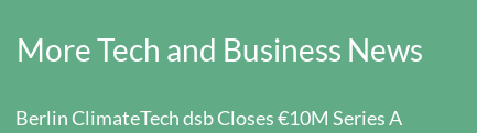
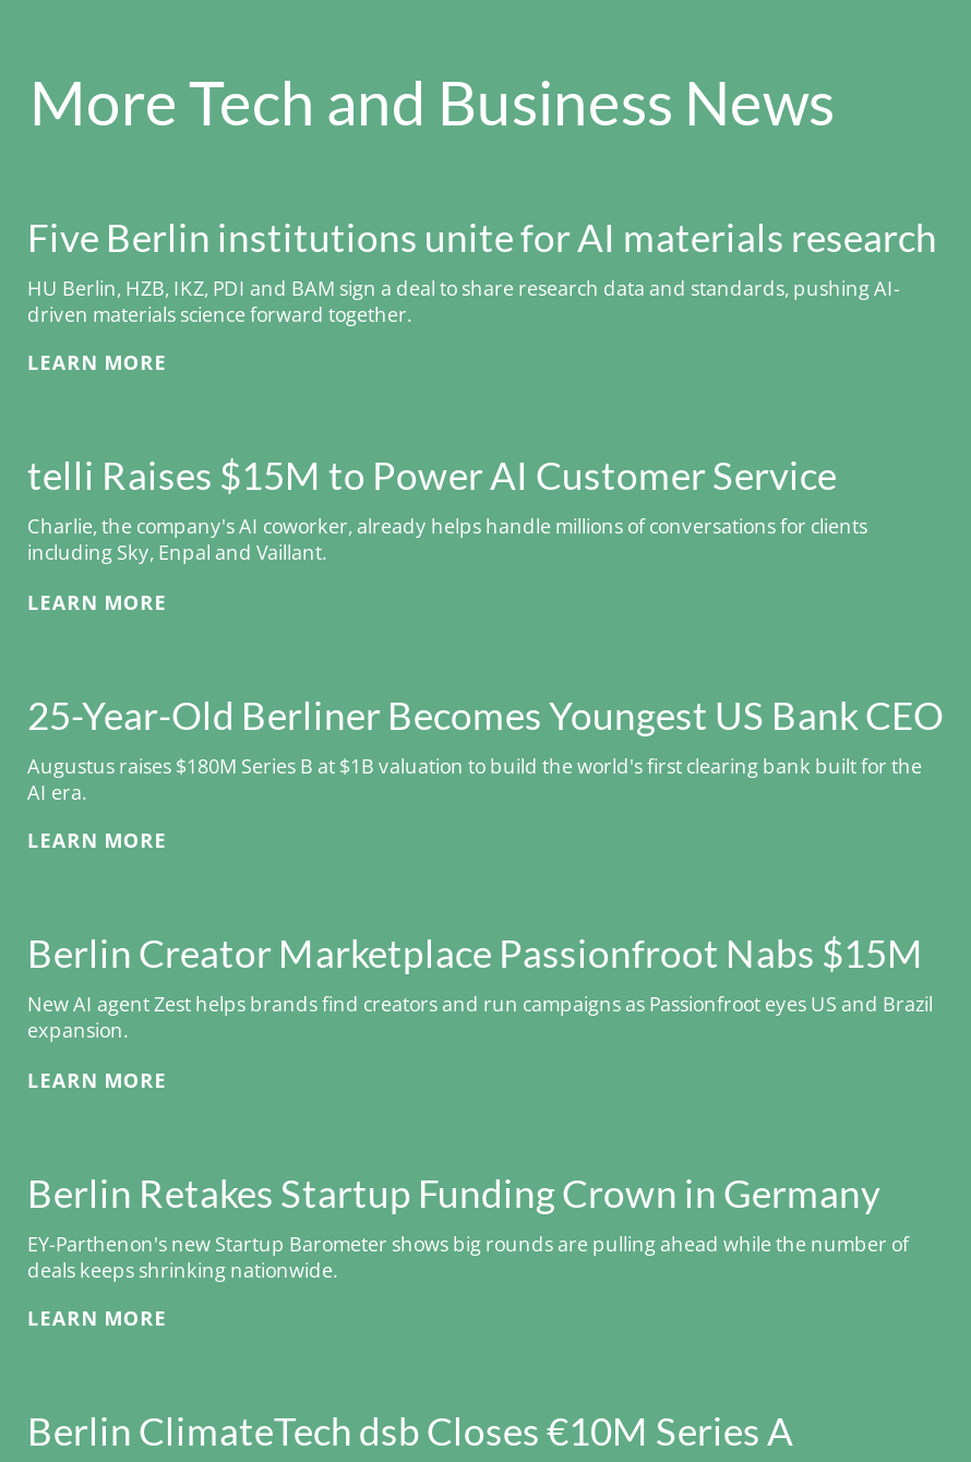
+ Five Berlin institutions unite for AI materials research
+ HU Berlin, HZB, IKZ, PDI and BAM sign a deal to share research data and standards, pushing AI-
+ driven materials science forward together.
+ LEARN MORE
+ telli Raises $15M to Power AI Customer Service
+ Charlie, the company's AI coworker, already helps handle millions of conversations for clients
+ including Sky, Enpal and Vaillant.
+ LEARN MORE
+ 25-Year-Old Berliner Becomes Youngest US Bank CEO
+ Augustus raises $180M Series B at $1B valuation to build the world's first clearing bank built for the
+ AI era.
+ LEARN MORE
+ Berlin Creator Marketplace Passionfroot Nabs $15M
+ New AI agent Zest helps brands find creators and run campaigns as Passionfroot eyes US and Brazil
+ expansion.
+ LEARN MORE
+ Berlin Retakes Startup Funding Crown in Germany
+ EY-Parthenon's new Startup Barometer shows big rounds are pulling ahead while the number of
+ deals keeps shrinking nationwide.
+ LEARN MORE
